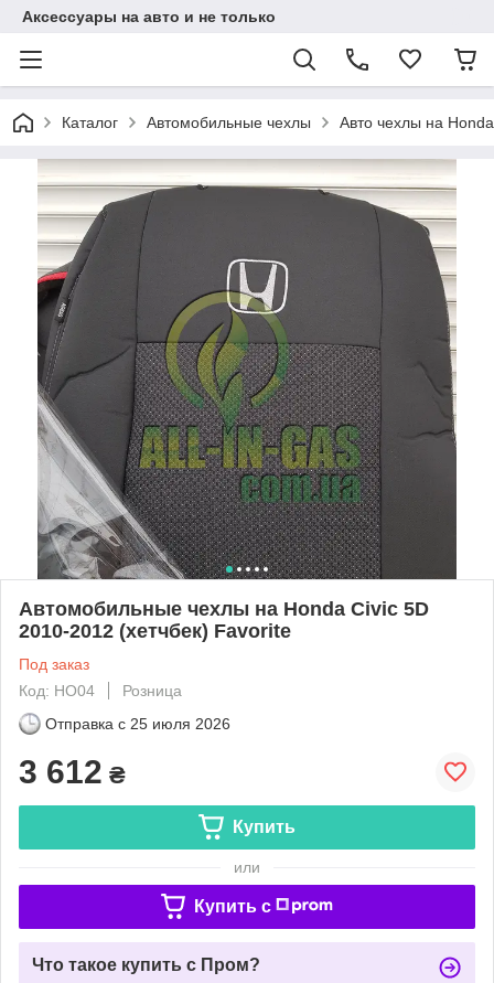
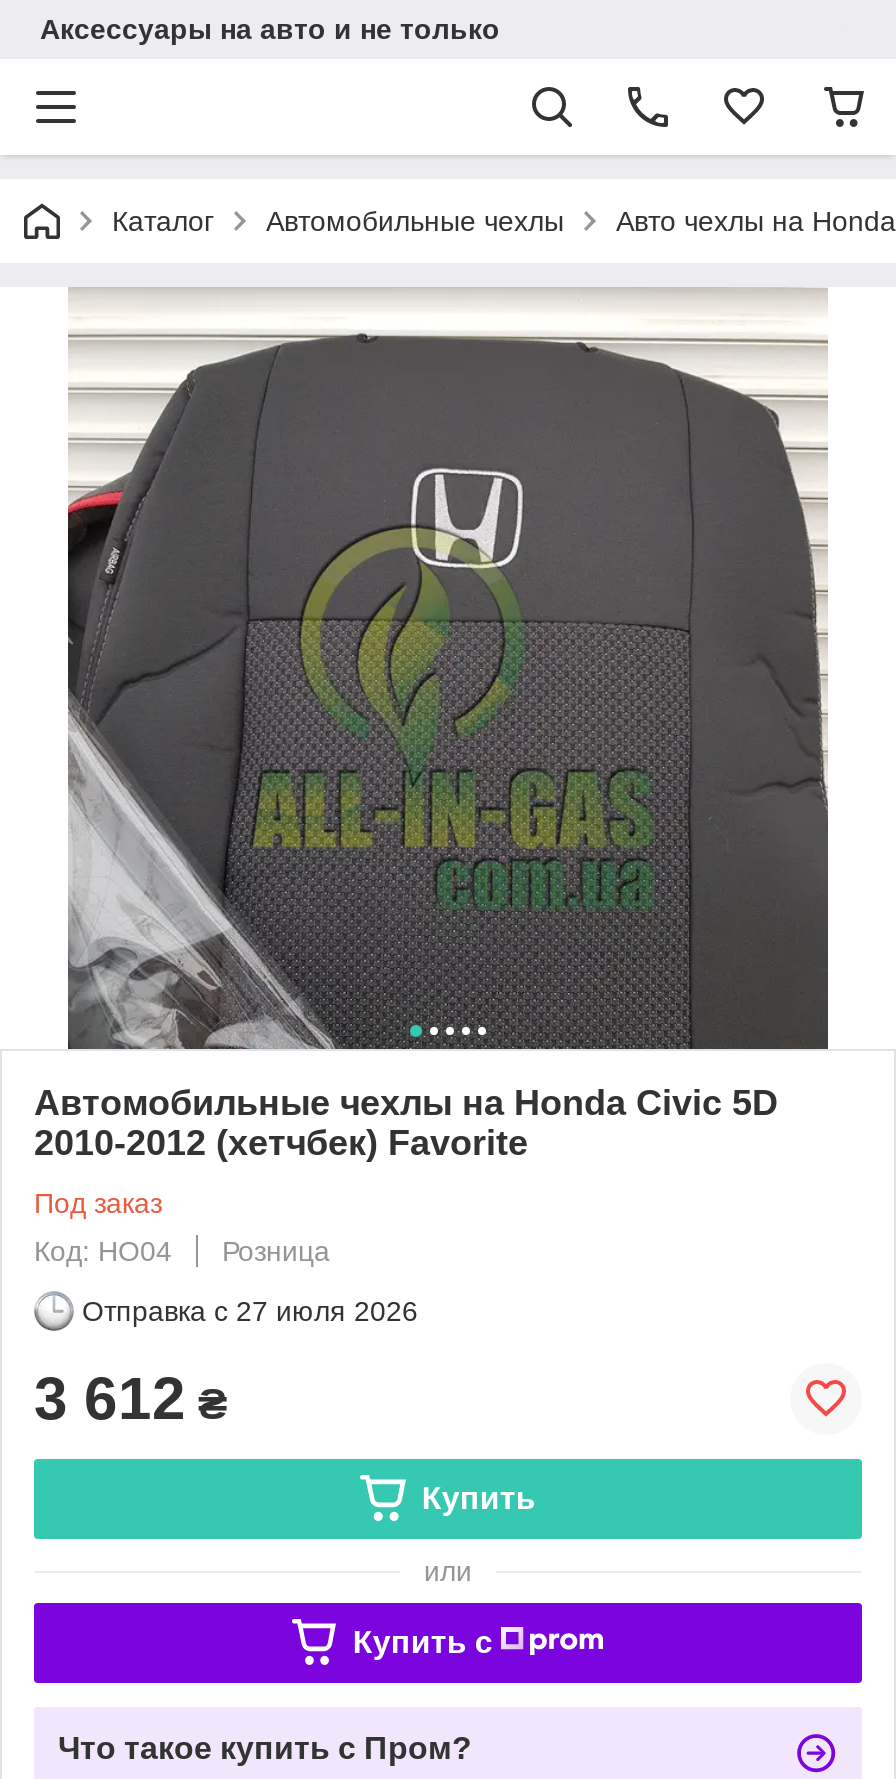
- Отправка с 25 июля 2026
+ Отправка с 27 июля 2026
